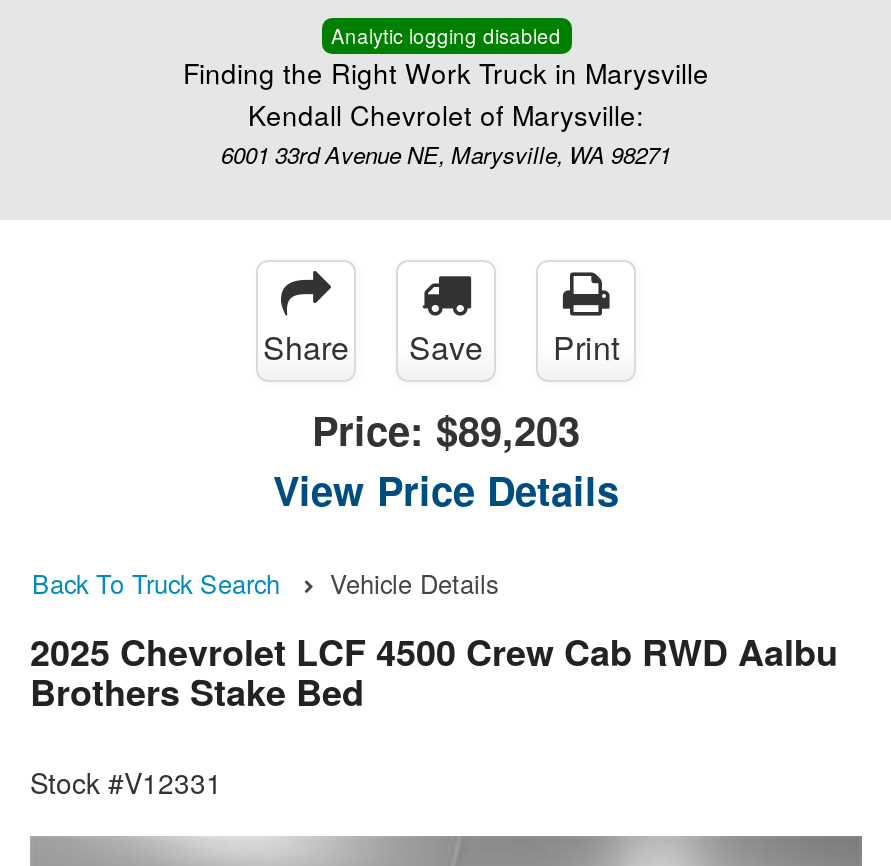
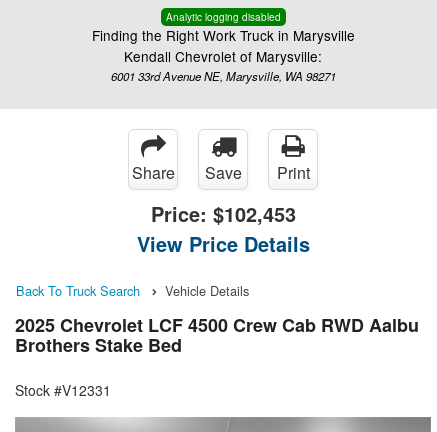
- Price: $89,203
+ Price: $102,453
